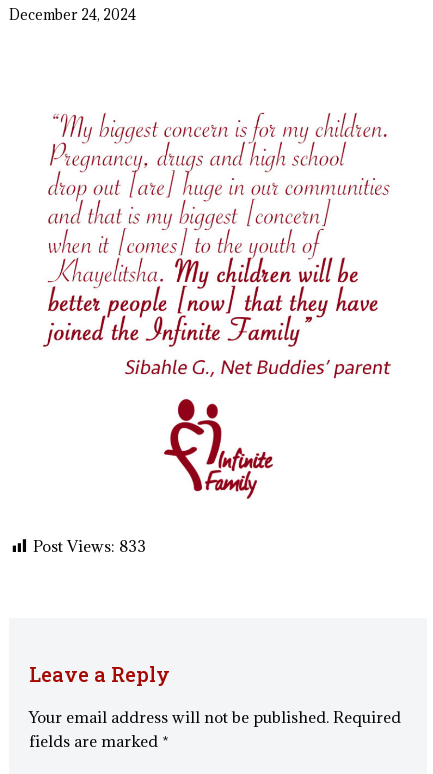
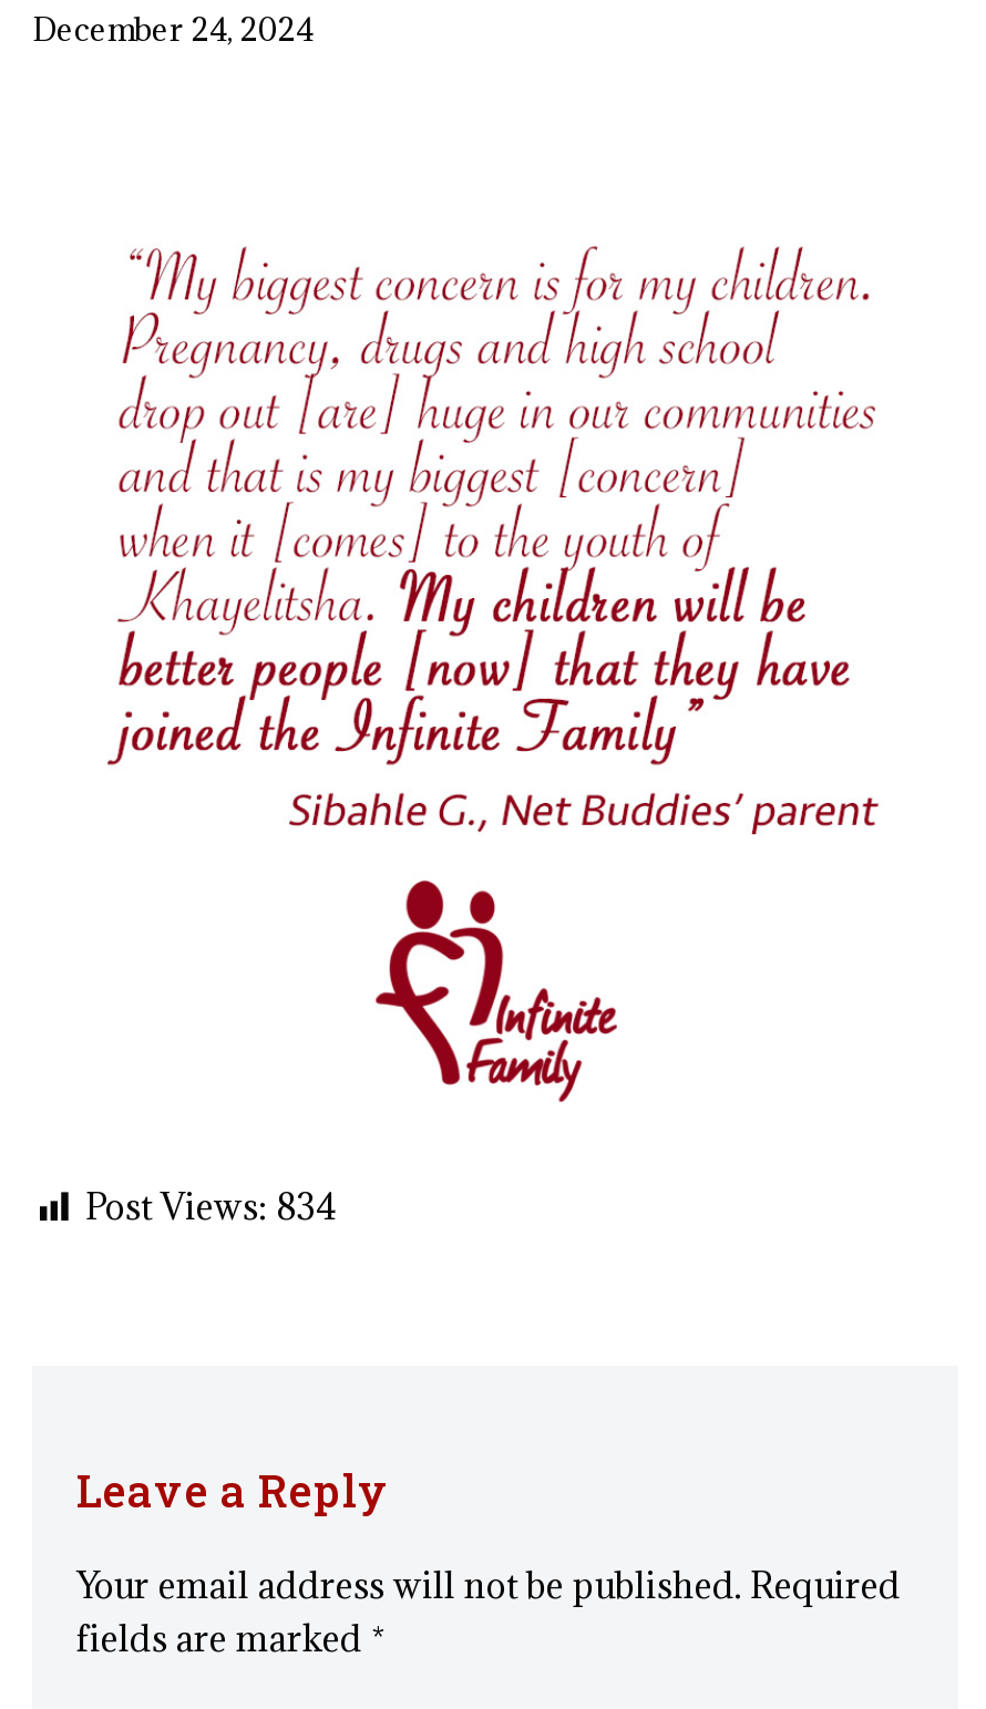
- Post Views: 833
+ Post Views: 834
